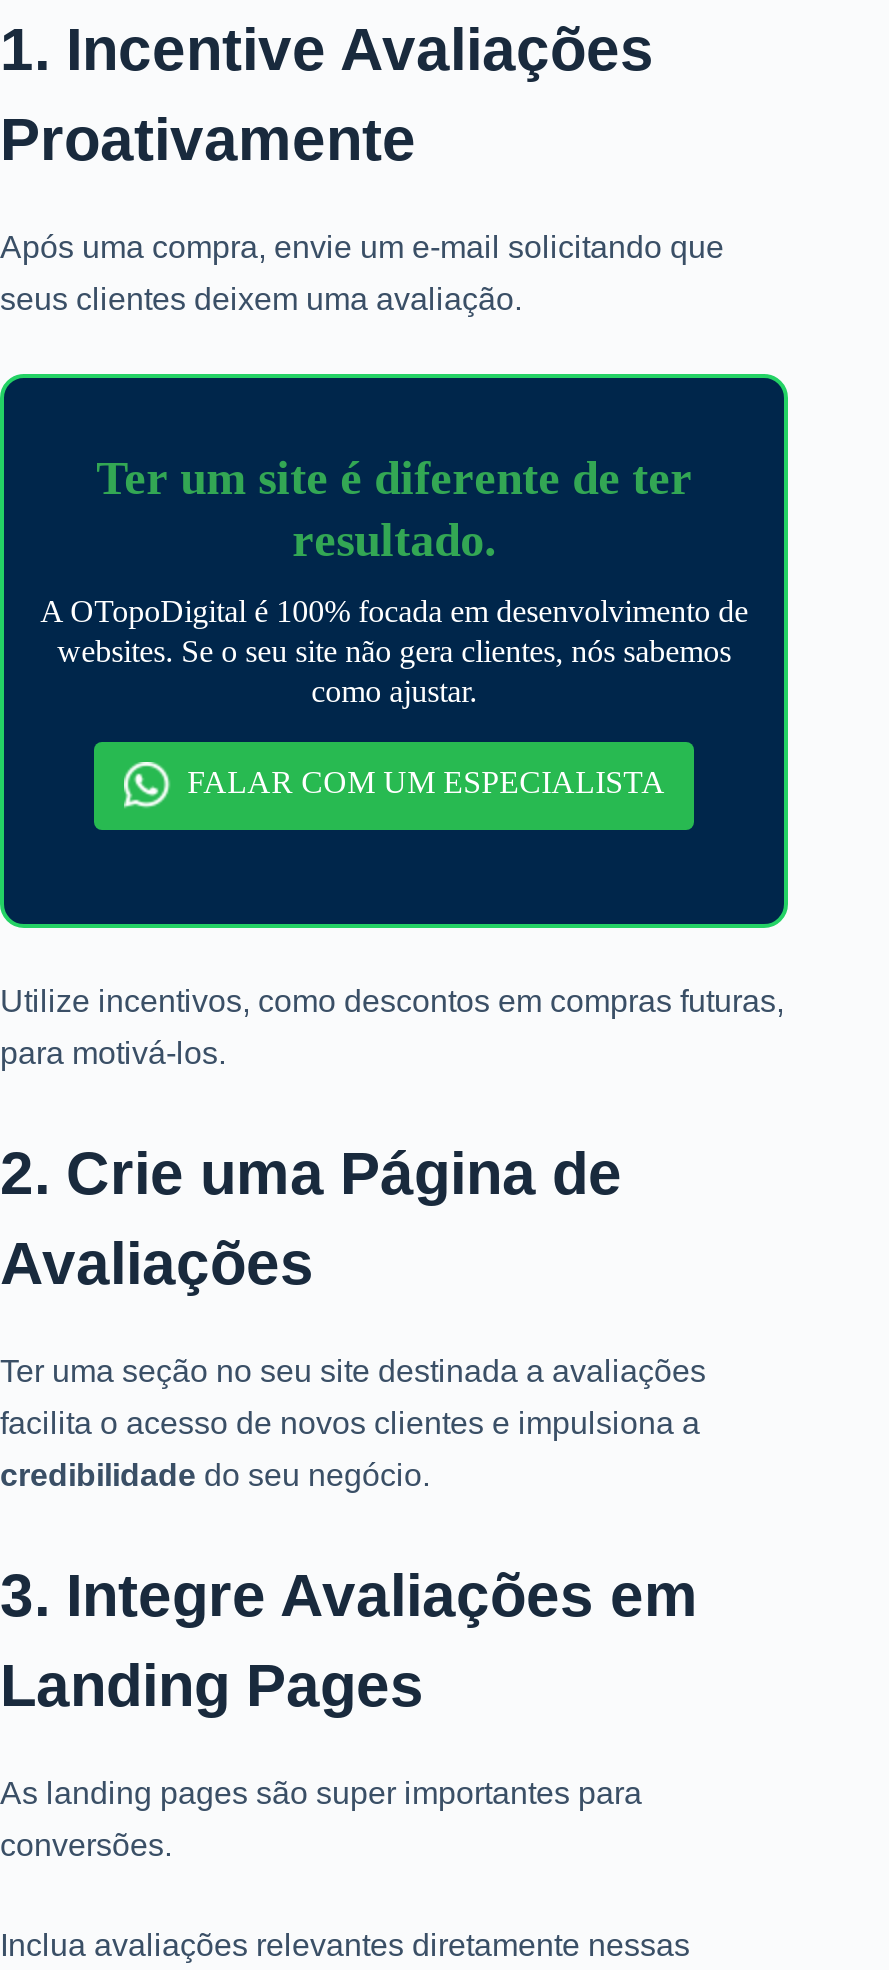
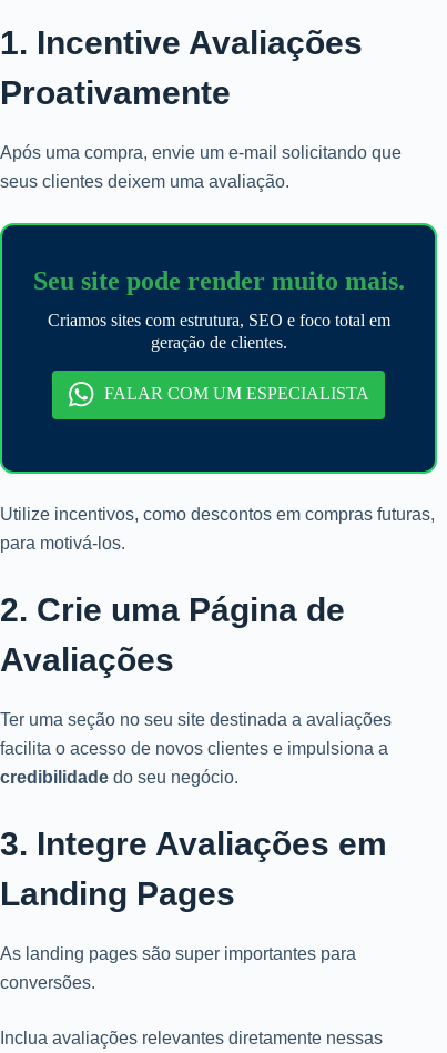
- Ter um site é diferente de ter
- resultado.
+ Seu site pode render muito mais.

- A OTopoDigital é 100% focada em desenvolvimento de
- websites. Se o seu site não gera clientes, nós sabemos
- como ajustar.
+ Criamos sites com estrutura, SEO e foco total em
+ geração de clientes.
